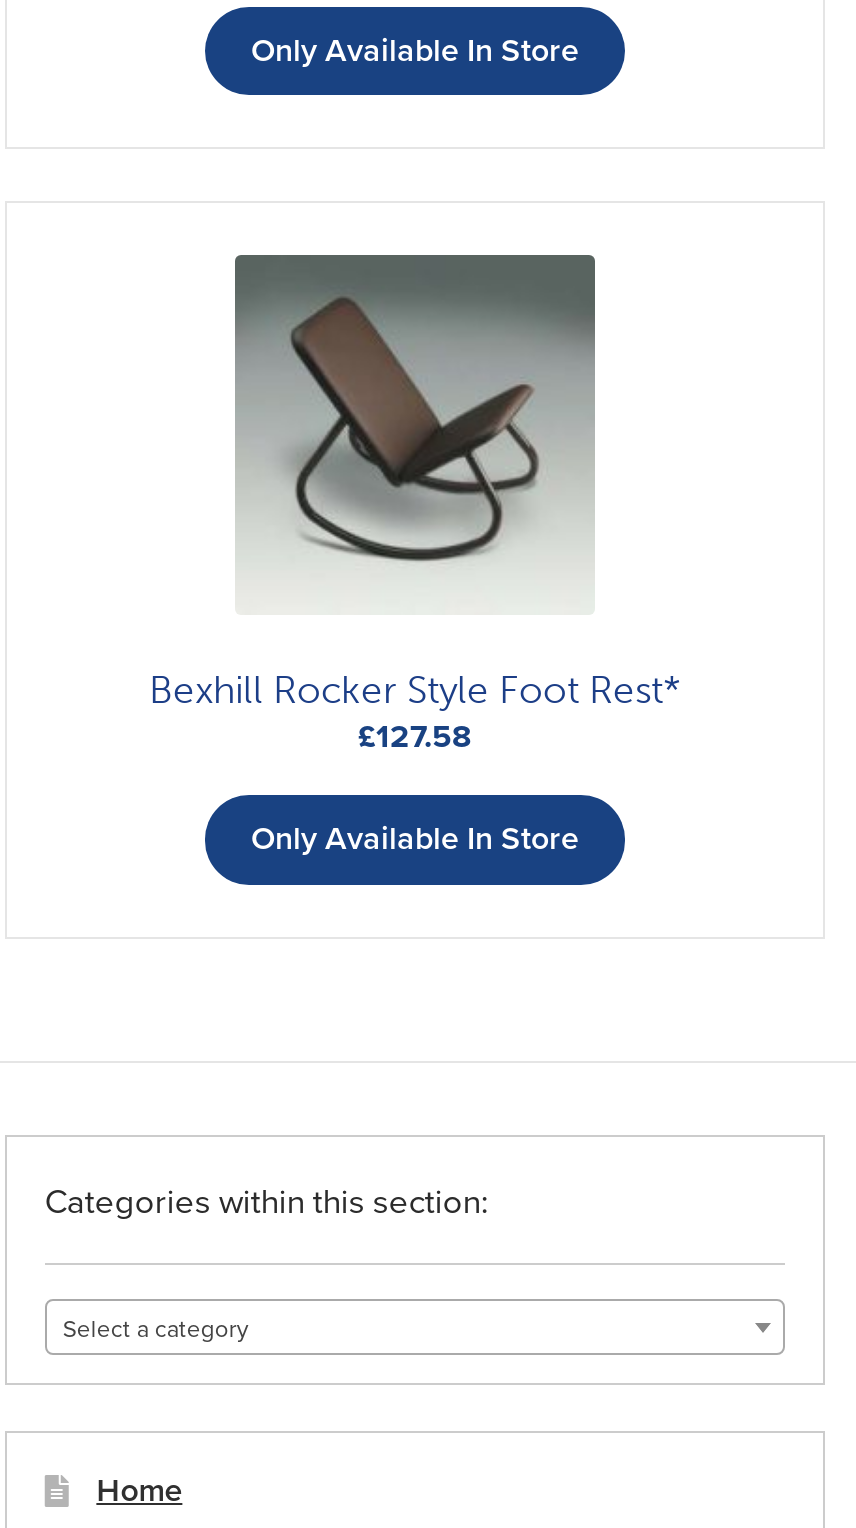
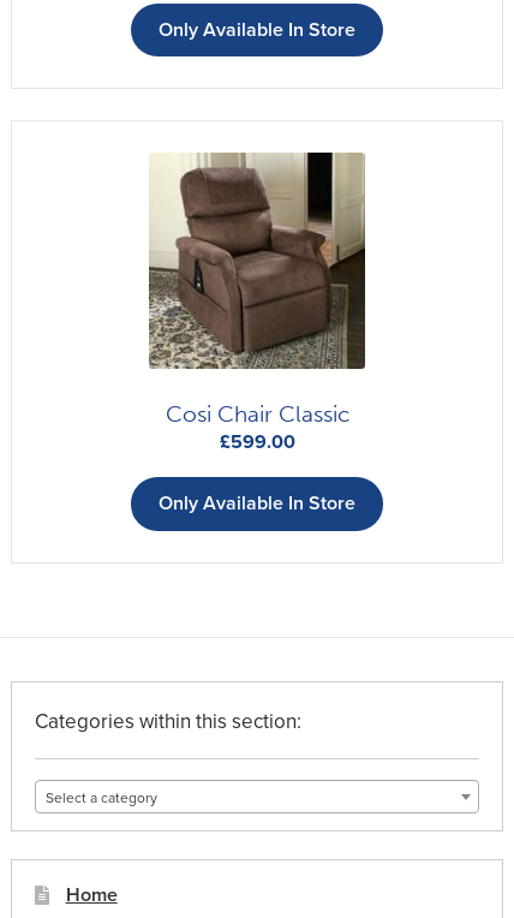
- [image]
- Bexhill Rocker Style Foot Rest*
- £127.58
+ [image]
+ Cosi Chair Classic
+ £599.00
